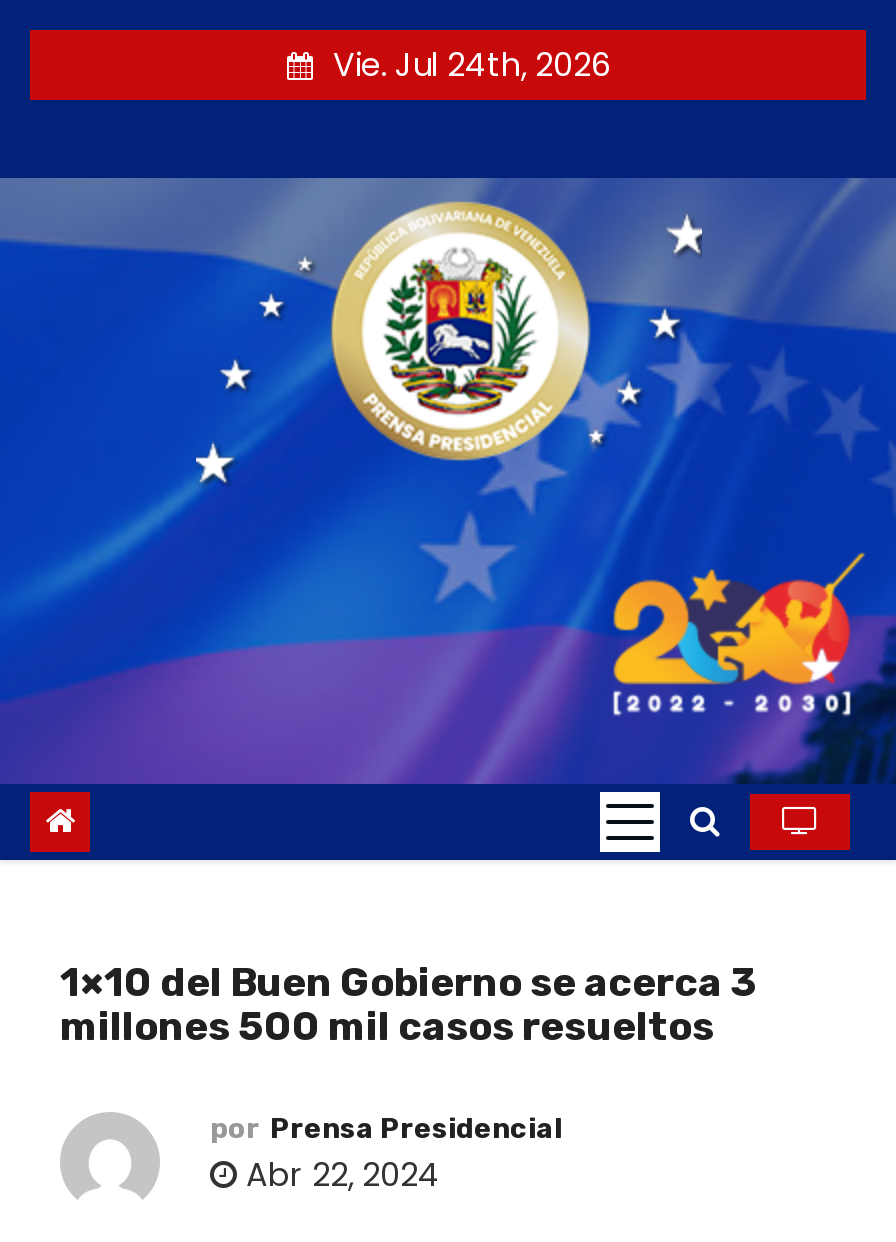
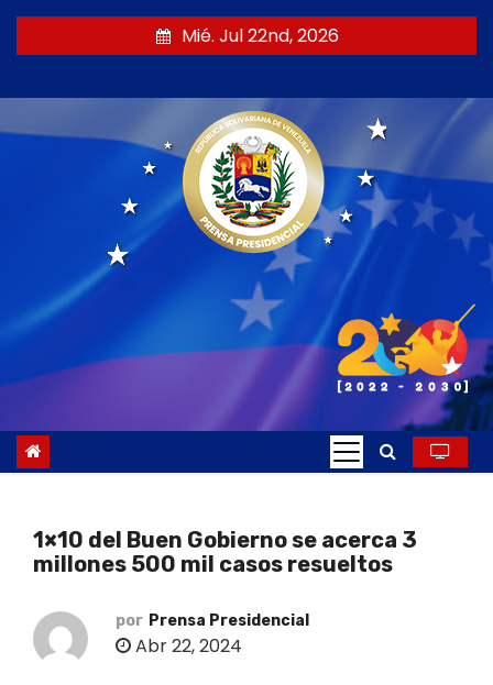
- Vie. Jul 24th, 2026
+ Mié. Jul 22nd, 2026
